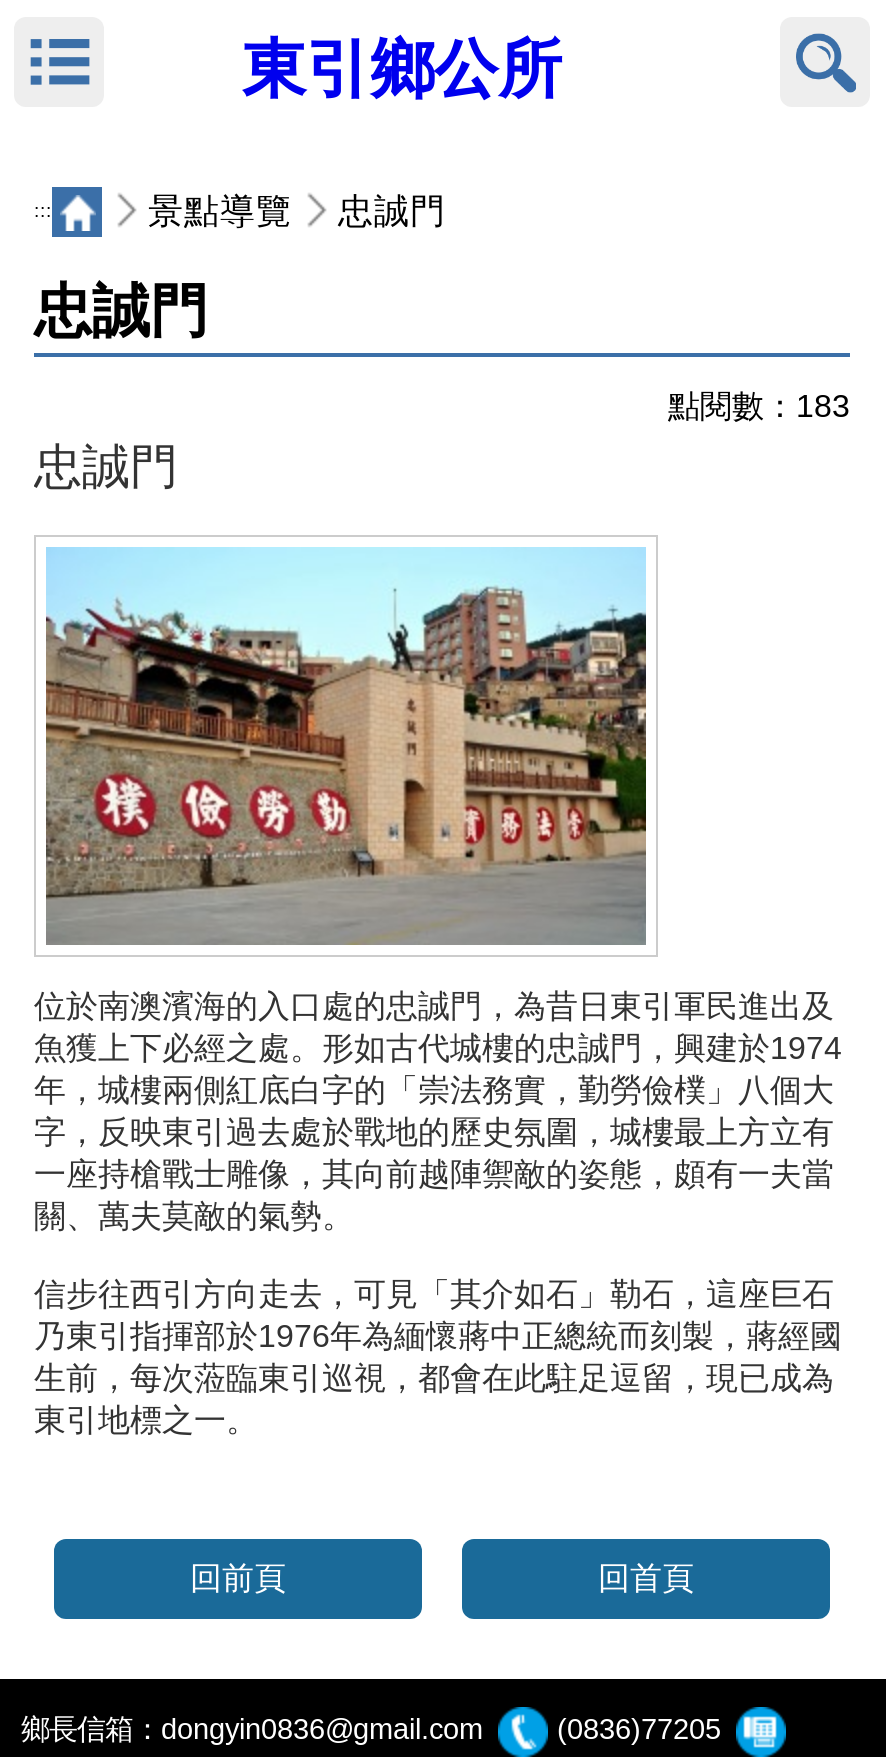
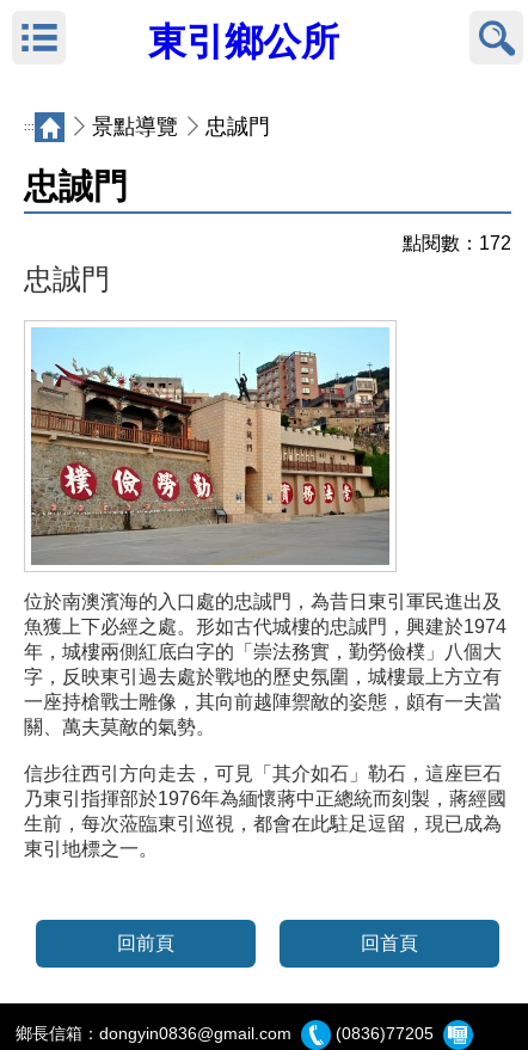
- 點閱數：183
+ 點閱數：172
